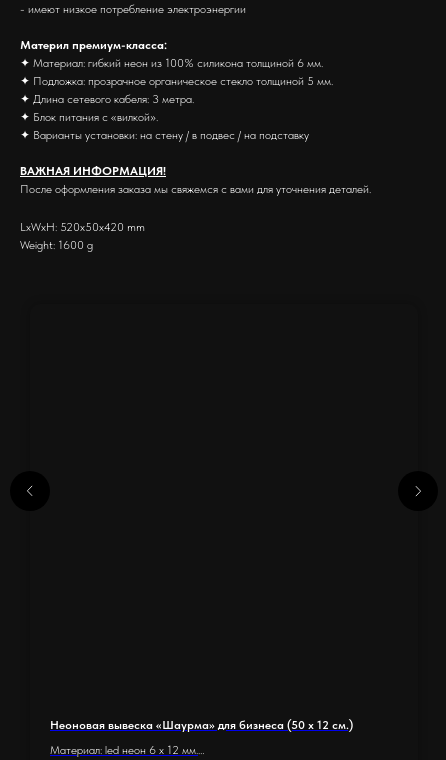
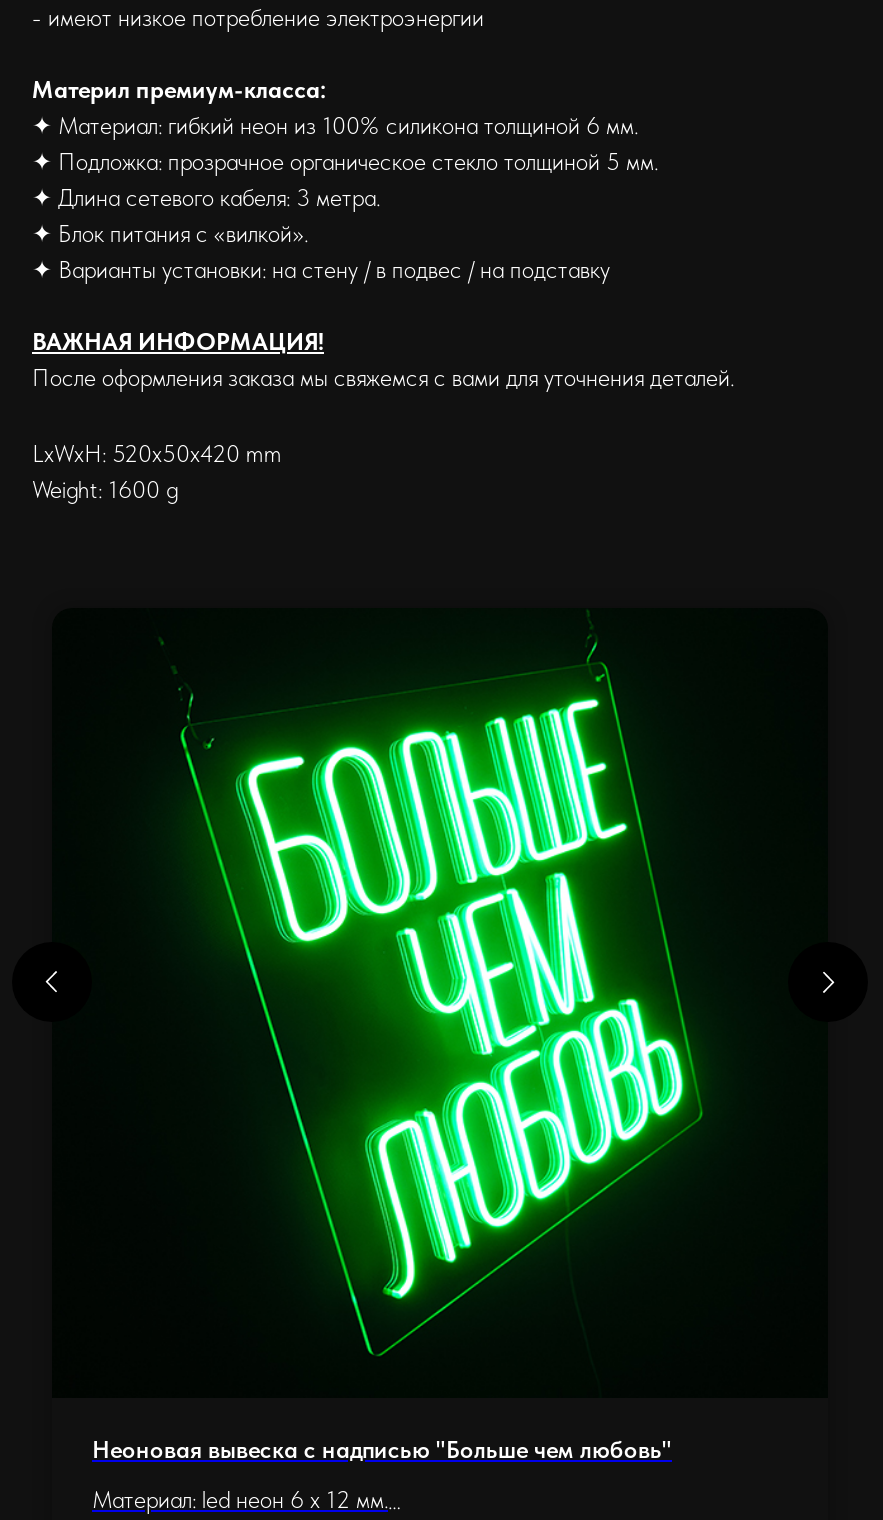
+ [image]

- Неоновая вывеска «Шаурма» для бизнеса (50 х 12 см.)
+ Неоновая вывеска с надписью "Больше чем любовь"
